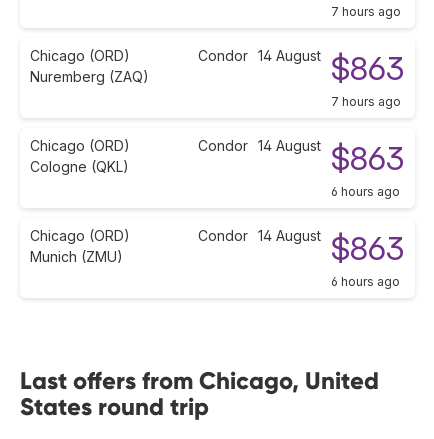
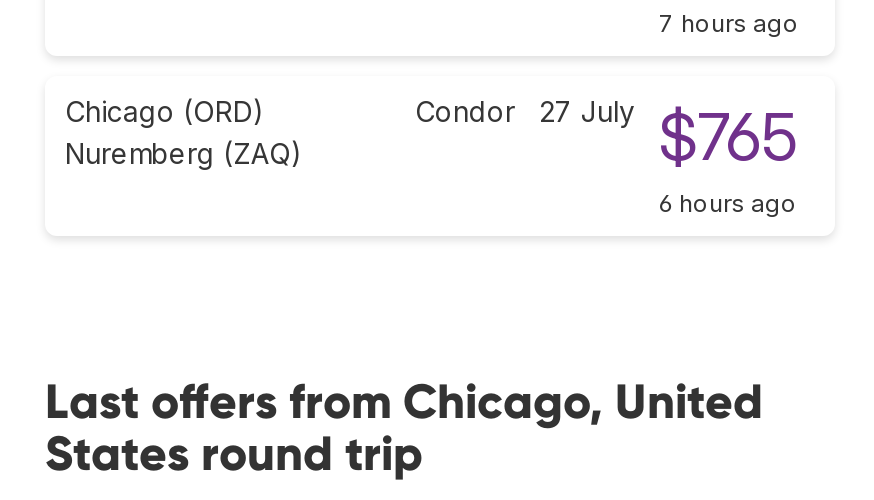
- Condor 14 August $863
- 7 hours ago
- Chicago (ORD)
- Cologne (QKL)
- Condor 14 August $863
- 6 hours ago
- Chicago (ORD)
- Munich (ZMU)
- Condor 14 August $863
+ Condor
+ 27 July
+ $765
